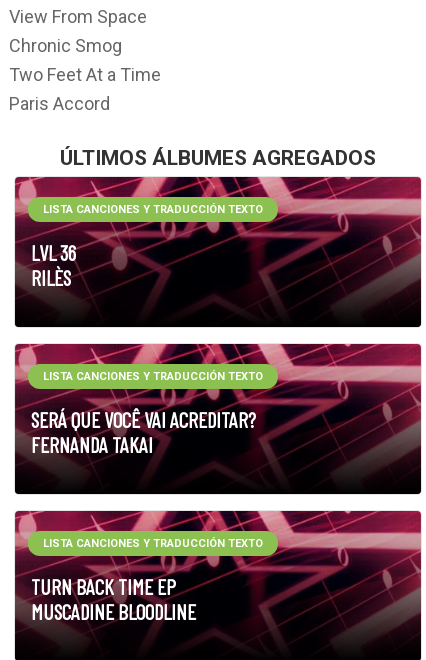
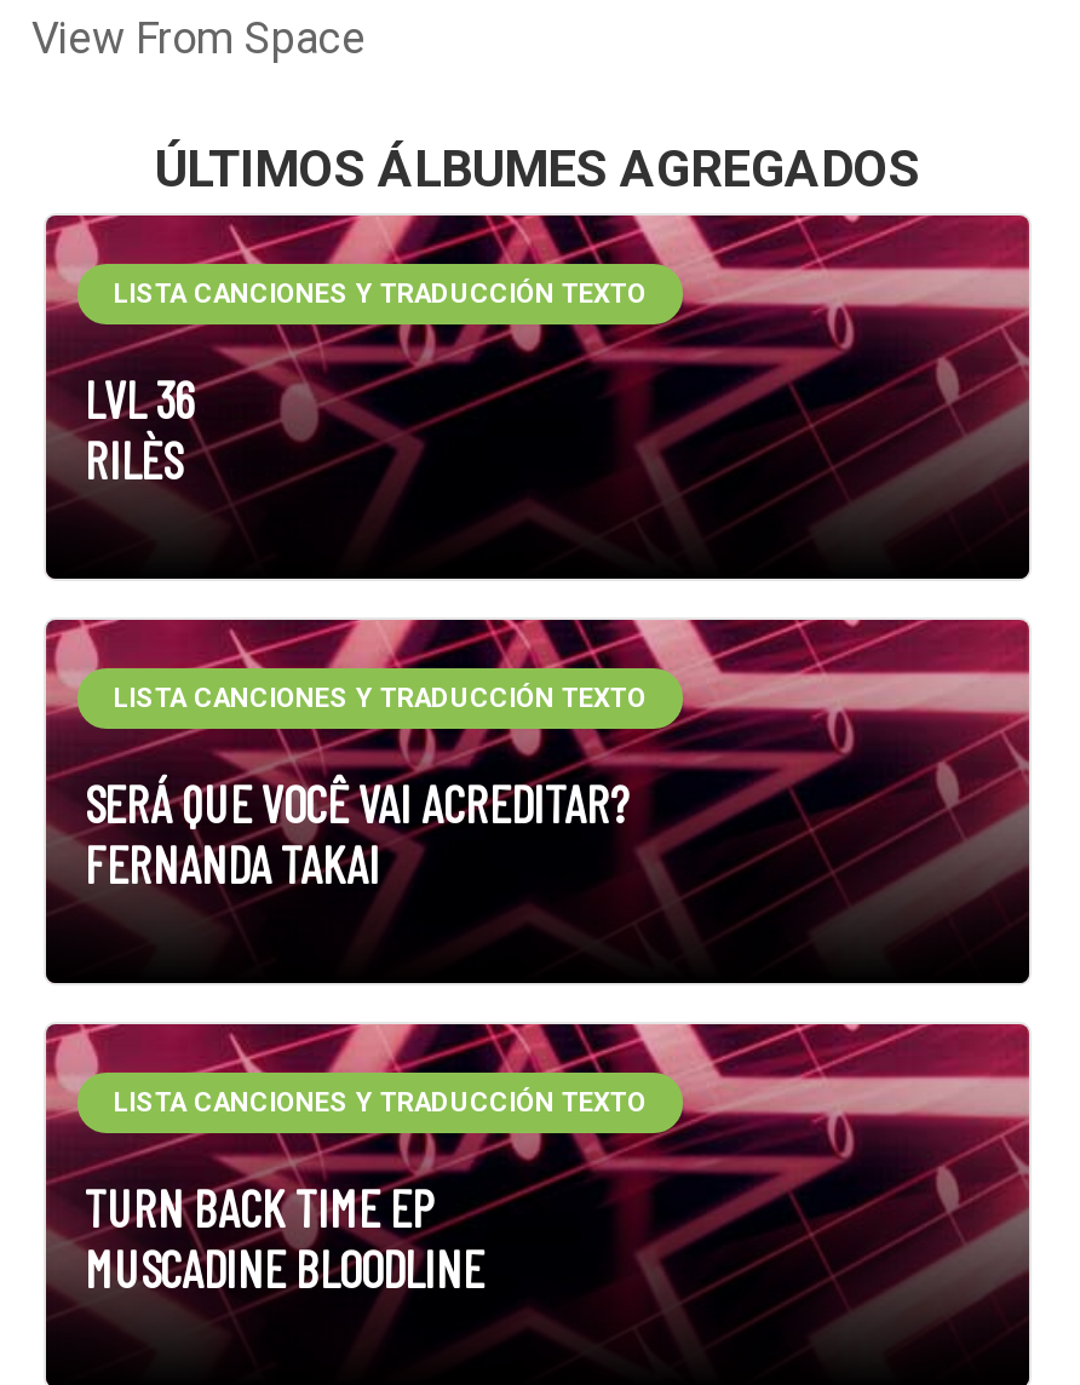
- Chronic Smog
- Two Feet At a Time
- Paris Accord
